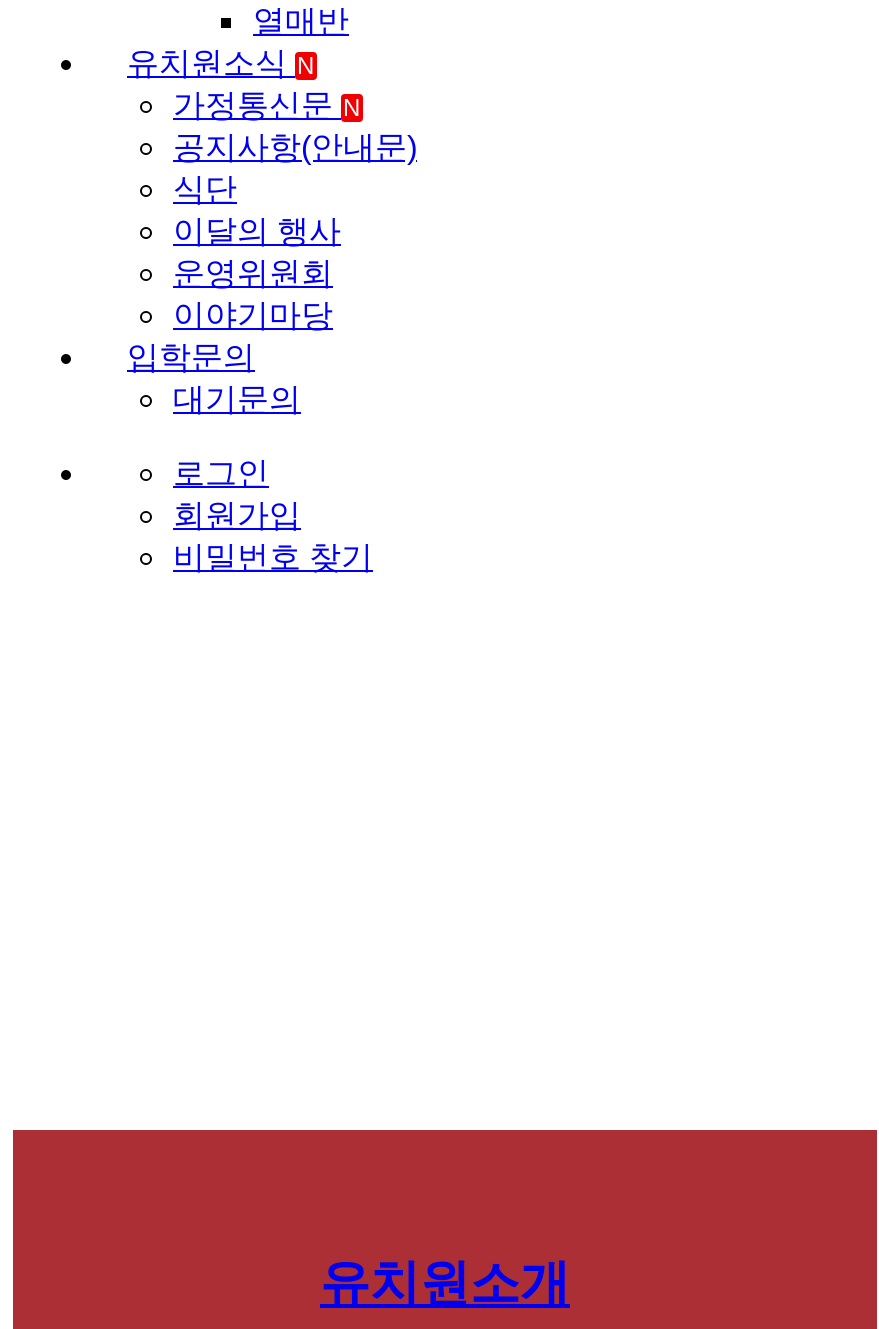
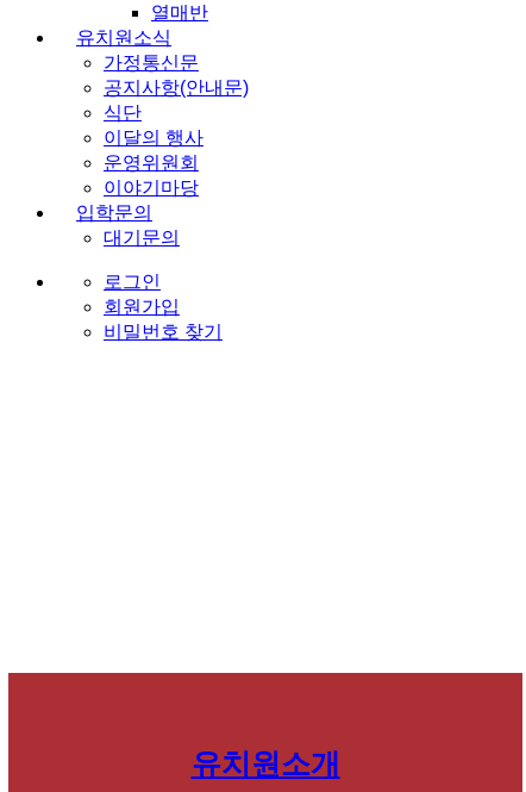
- 유치원소식 N
- 가정통신문 N
+ 유치원소식
+ 가정통신문
